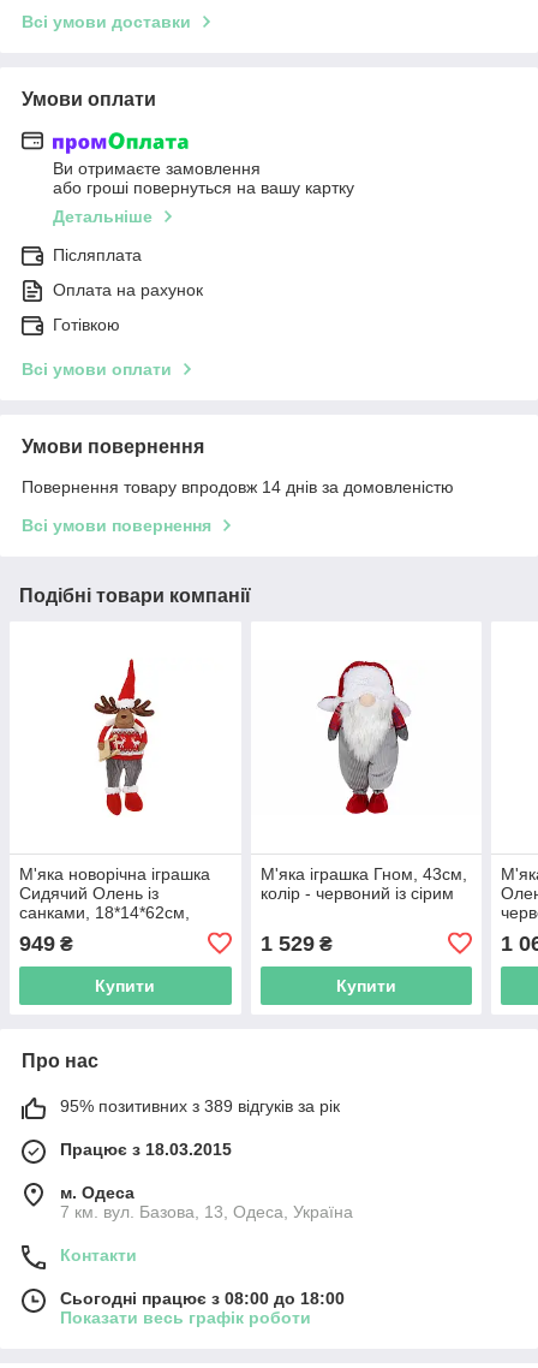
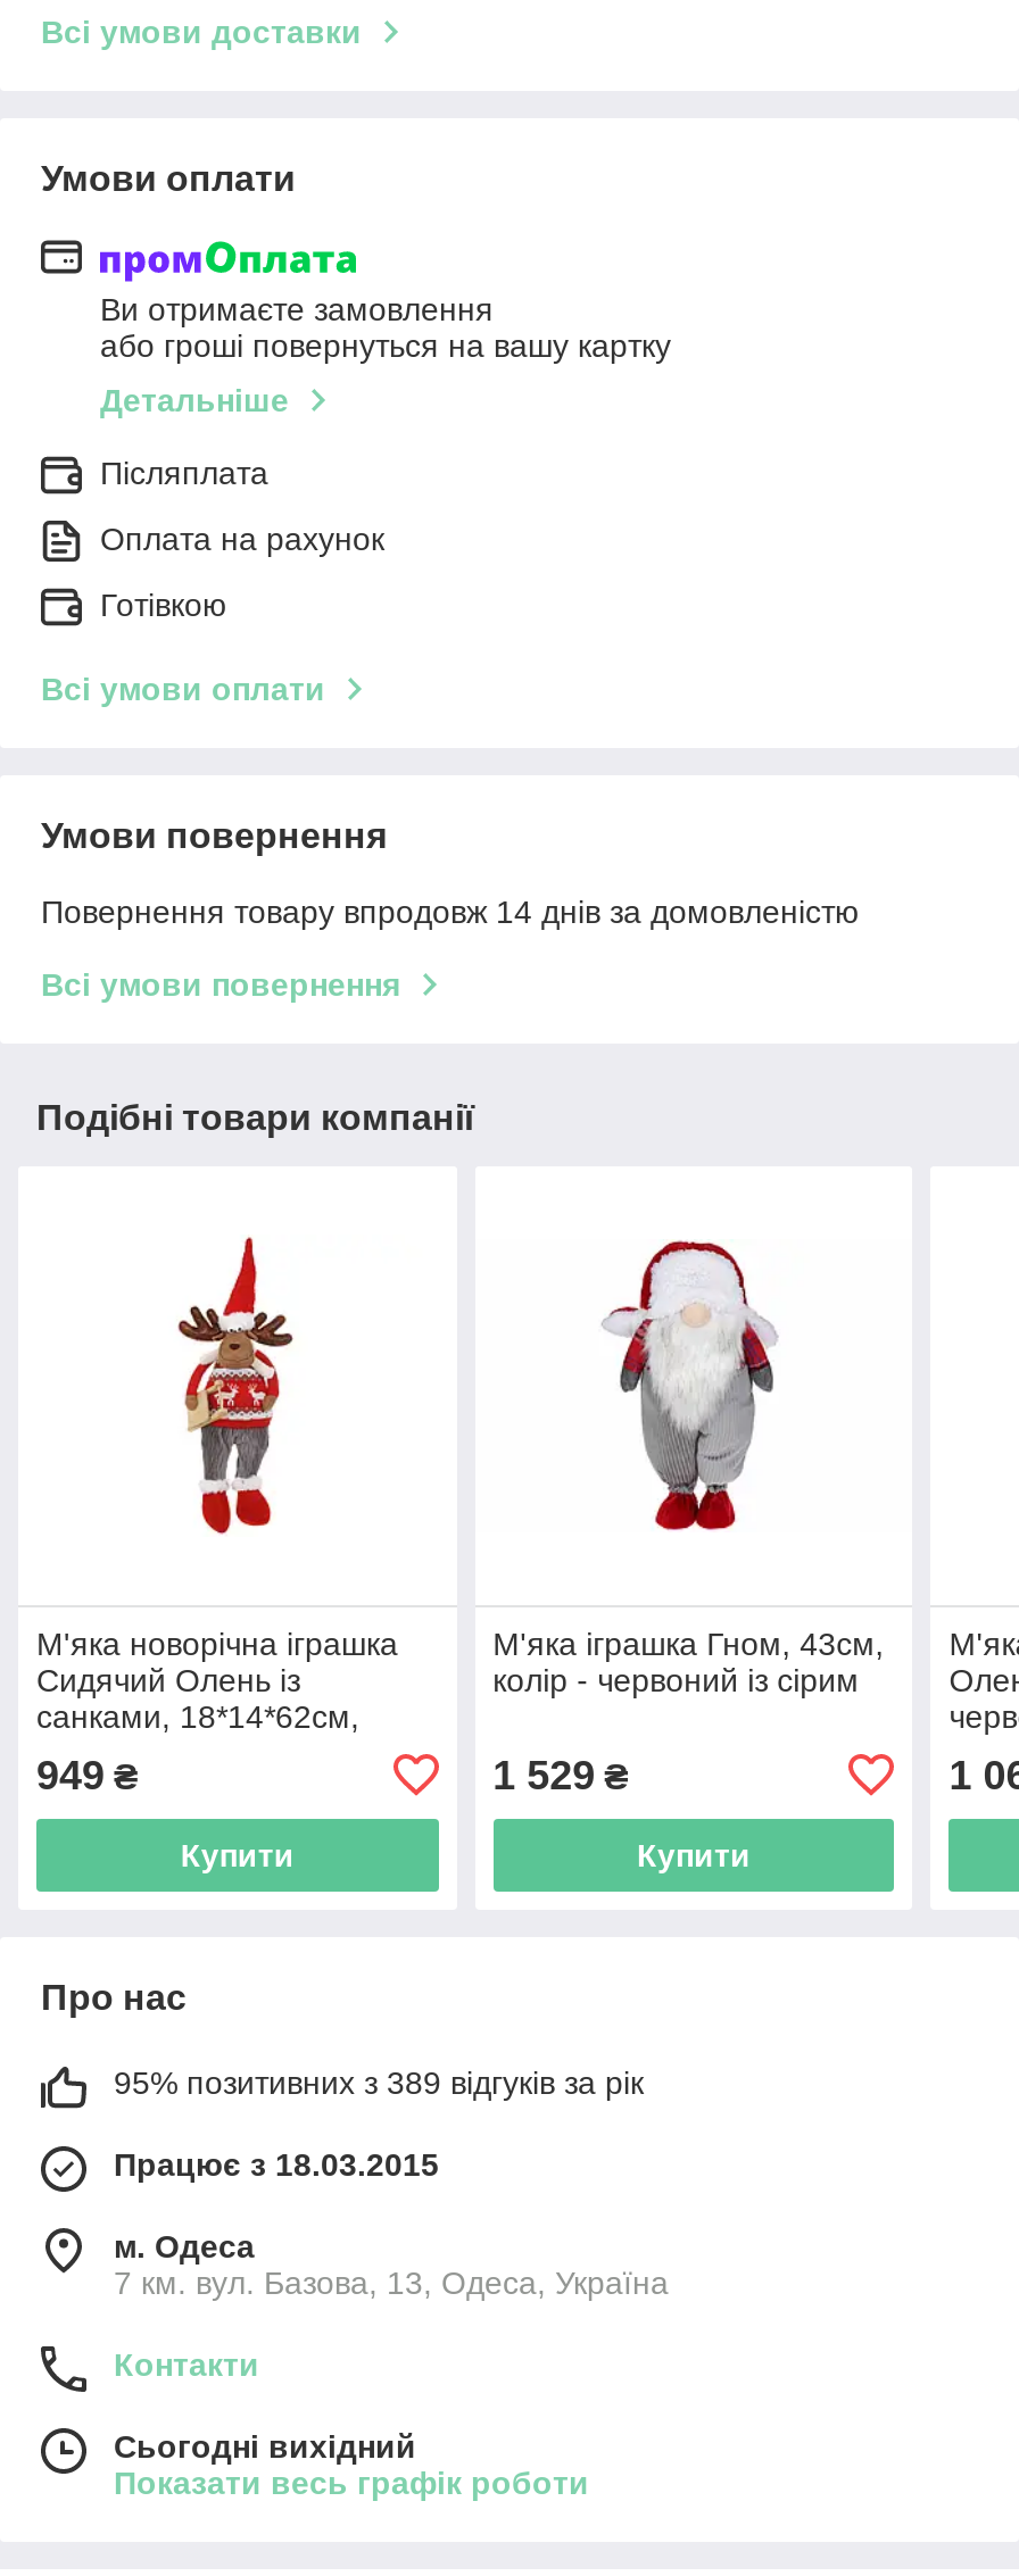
- Сьогодні працює з 08:00 до 18:00
+ Сьогодні вихідний
